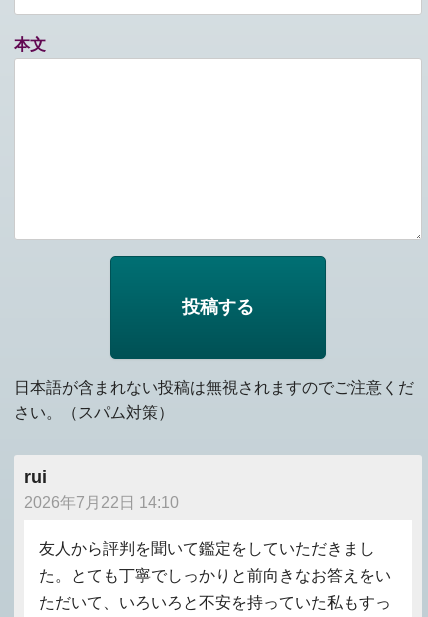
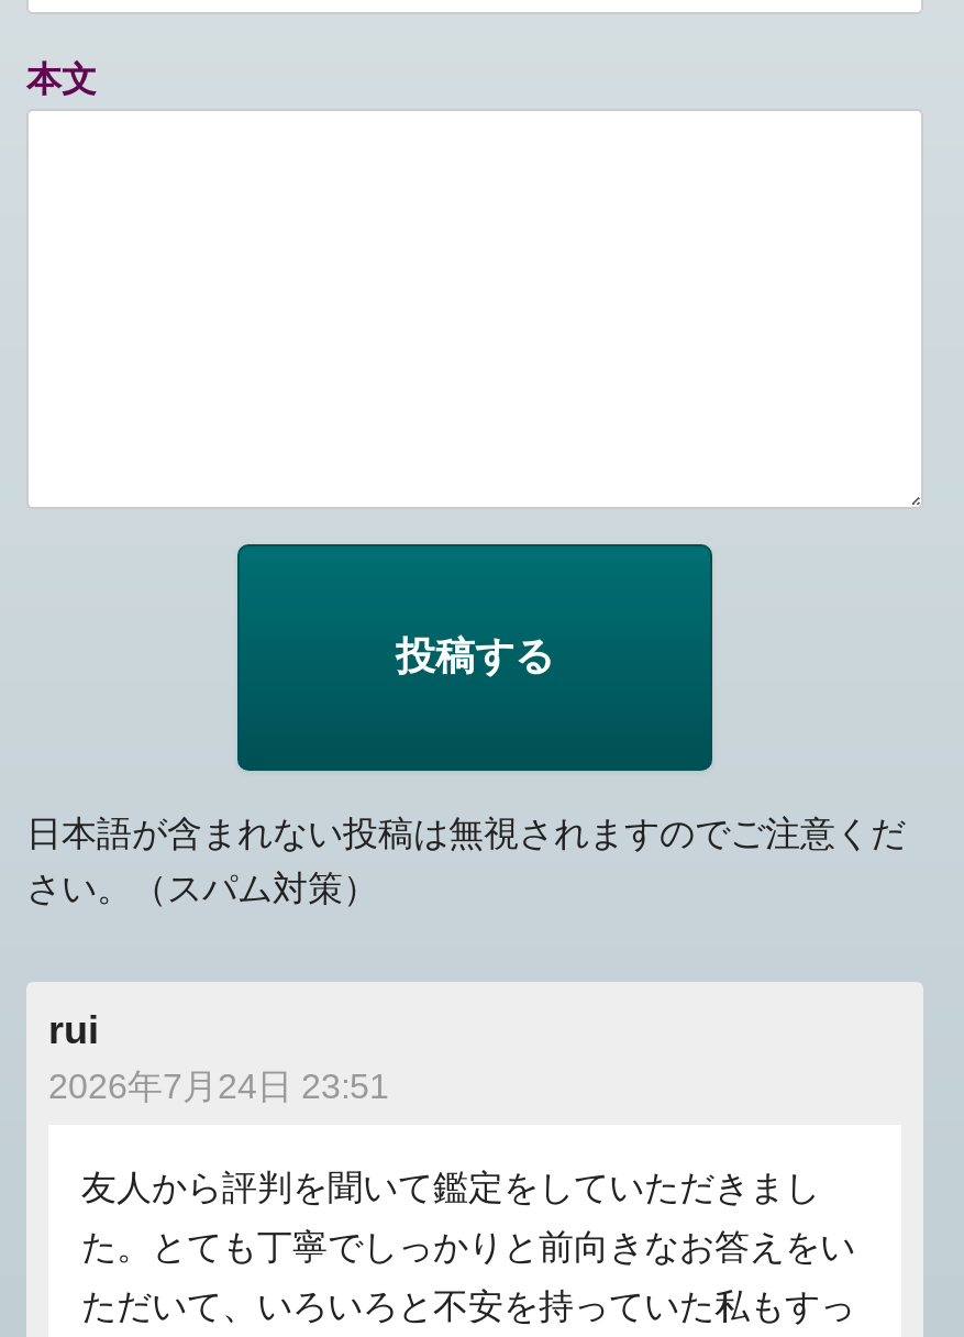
- 2026年7月22日 14:10
+ 2026年7月24日 23:51
